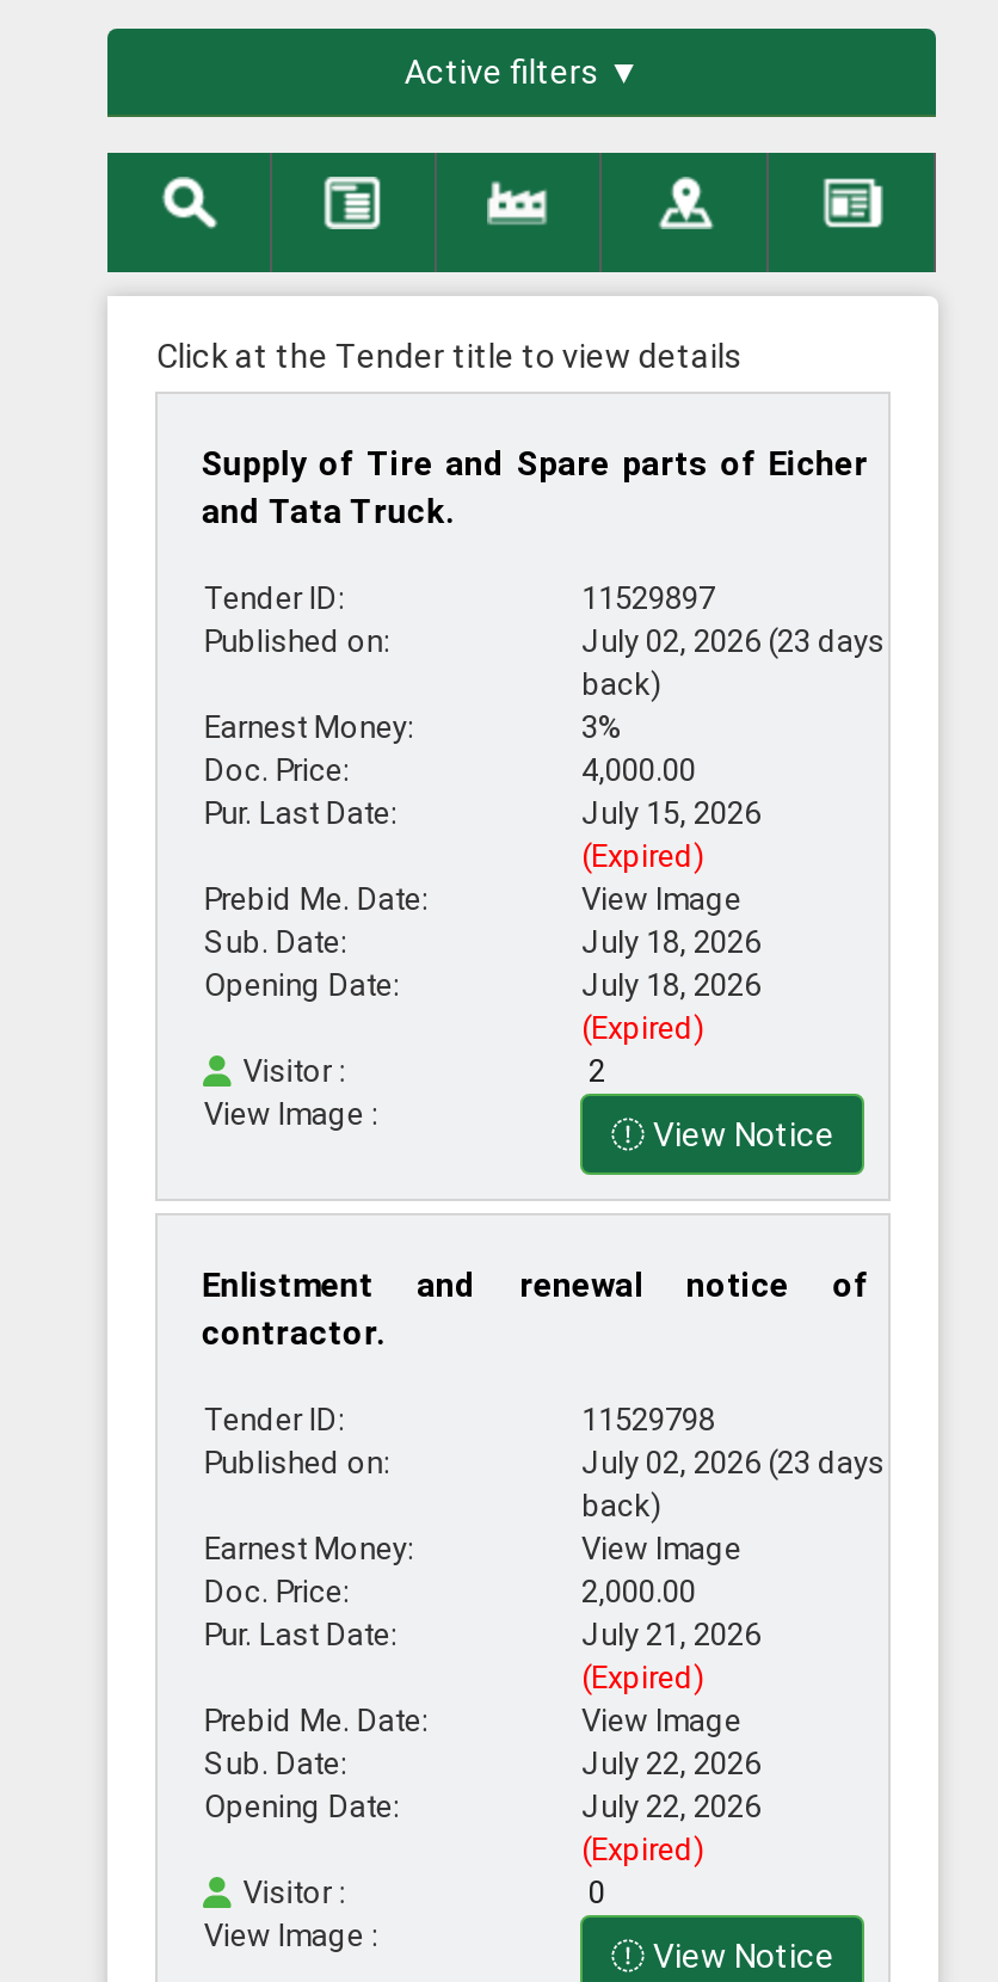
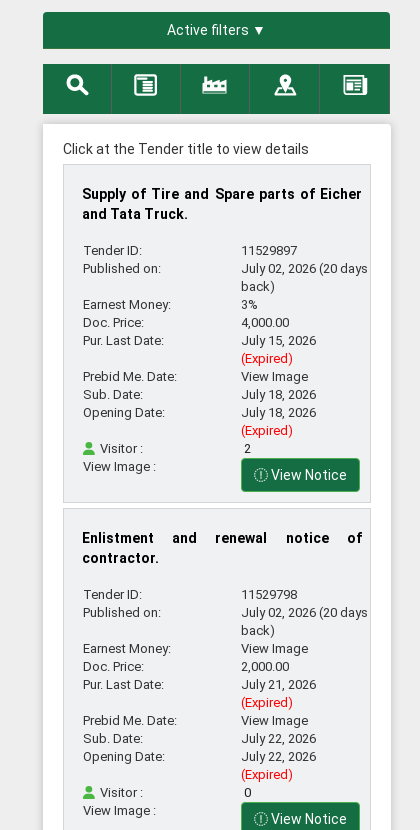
- July 02, 2026 (23 days
+ July 02, 2026 (20 days

- July 02, 2026 (23 days
+ July 02, 2026 (20 days
